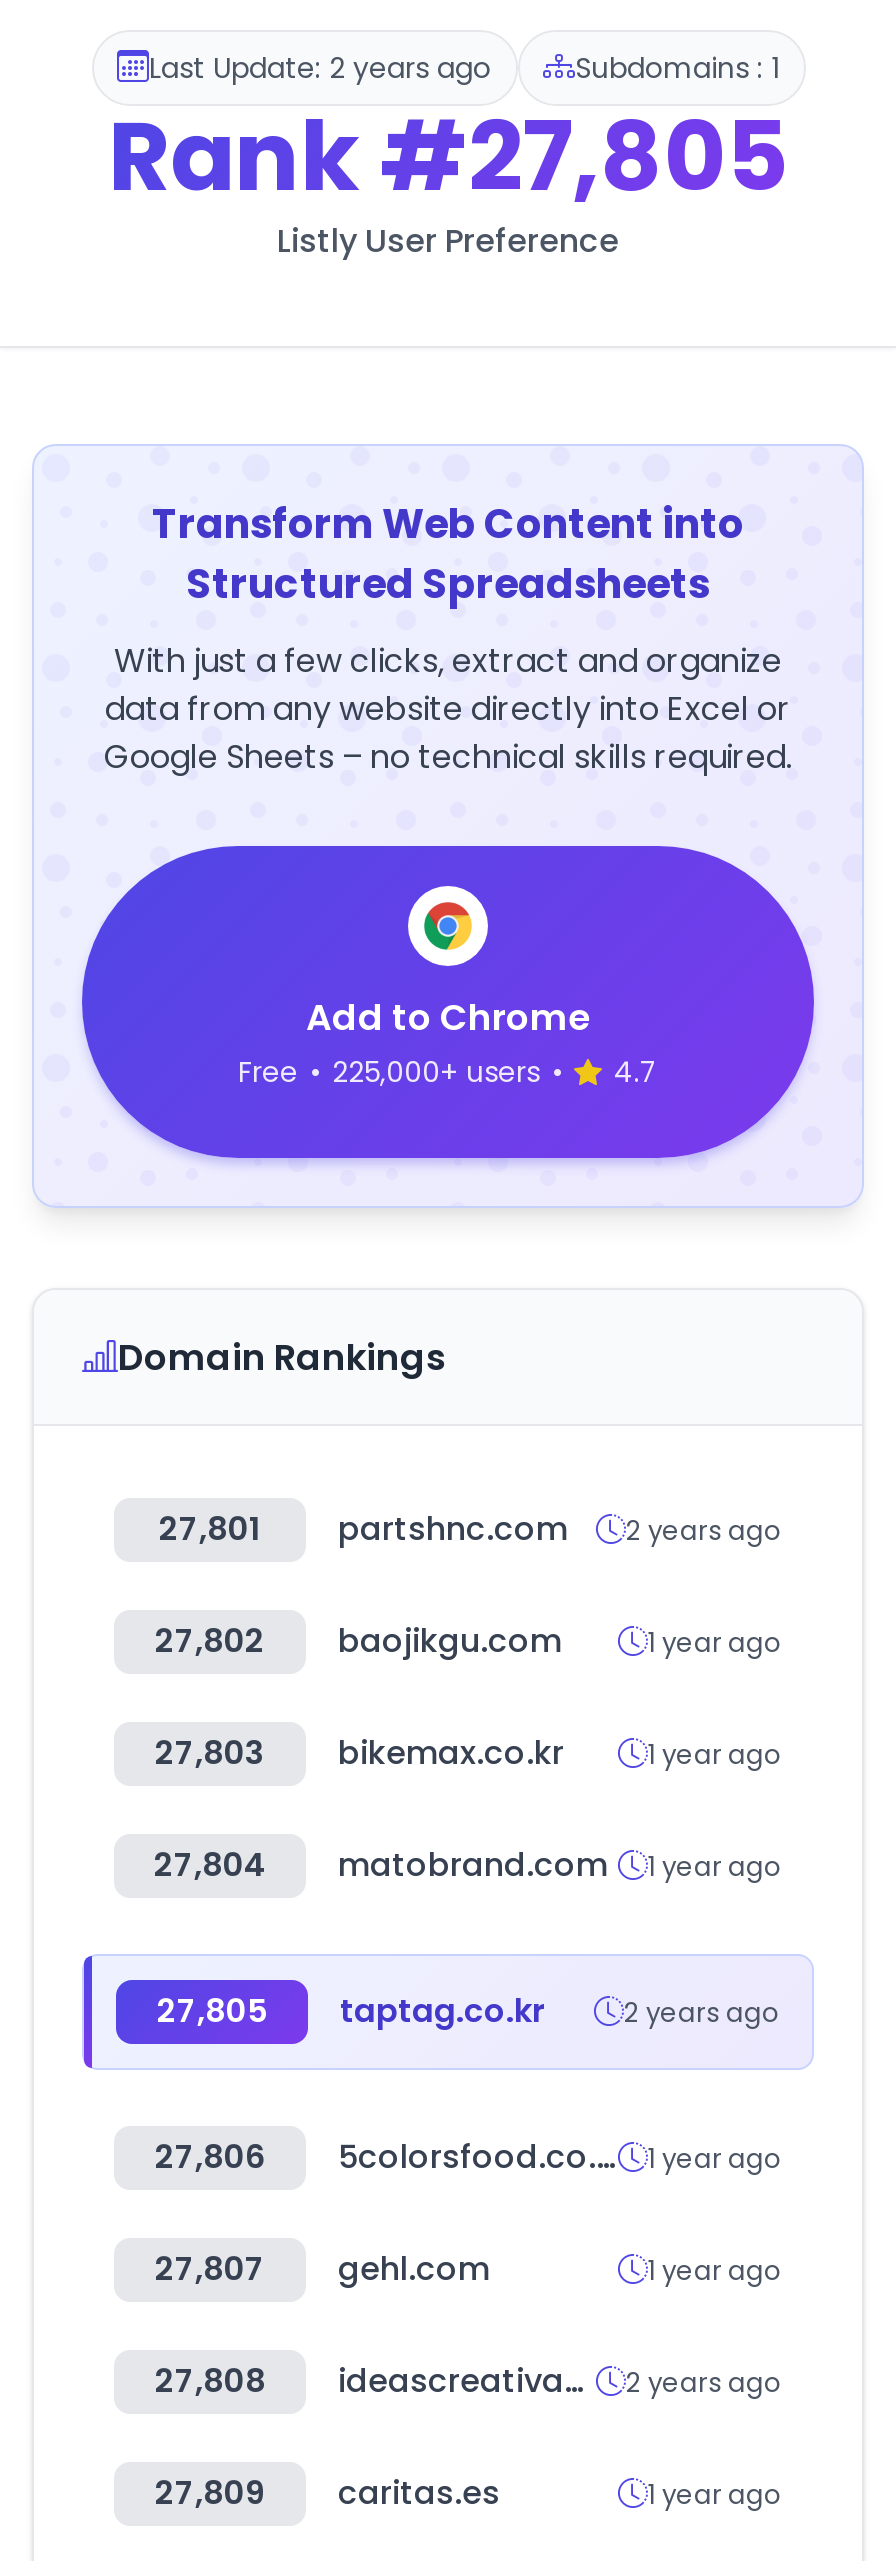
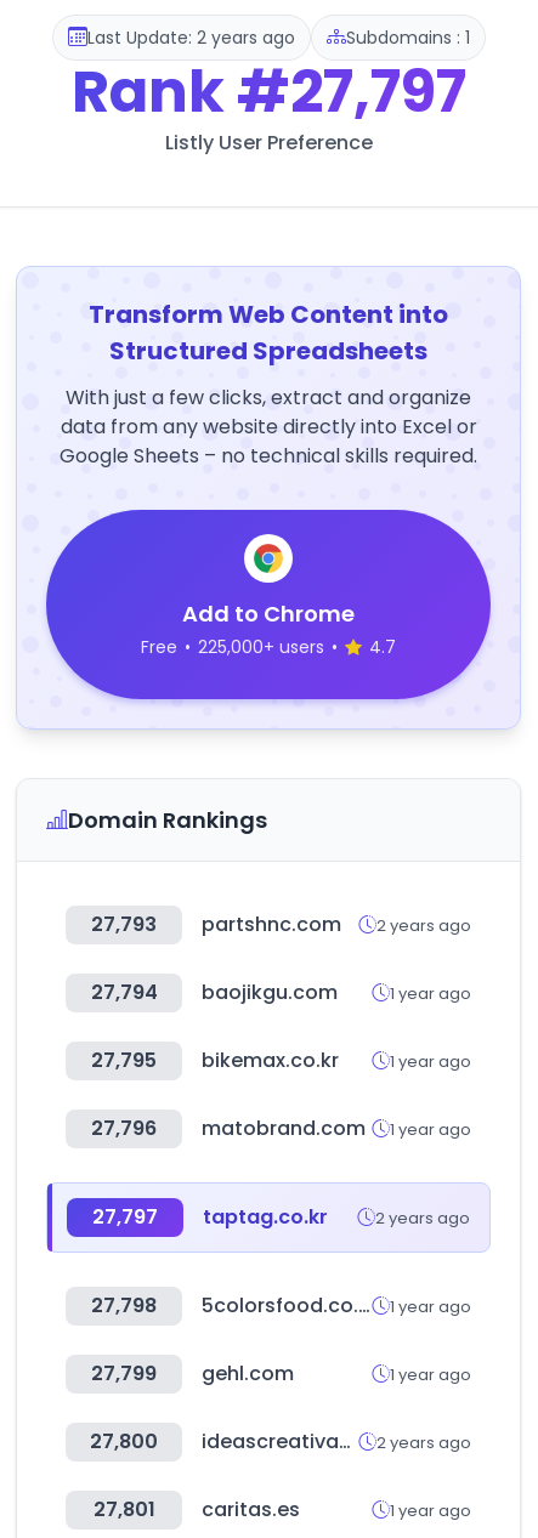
- Rank #27,805
+ Rank #27,797

- 27,801 partshnc.com 2 years ago
+ 27,793 partshnc.com 2 years ago

- 27,802 baojikgu.com
+ 27,794 baojikgu.com

- 27,803 bikemax.co.kr
+ 27,795 bikemax.co.kr

- 27,804 matobrand.com 1 year ago
+ 27,796 matobrand.com 1 year ago

- 27,805 taptag.co.kr
+ 27,797 taptag.co.kr

- 27,806
+ 27,798

- 27,807 gehl.com
+ 27,799 gehl.com

- 27,808
+ 27,800

- 27,809 caritas.es
+ 27,801 caritas.es
